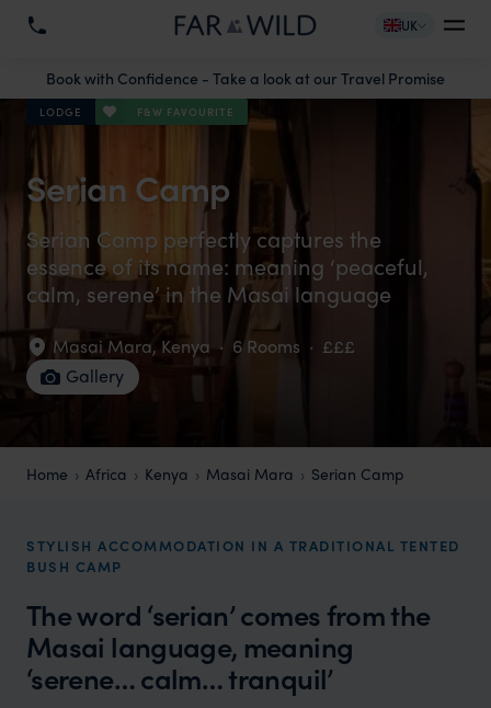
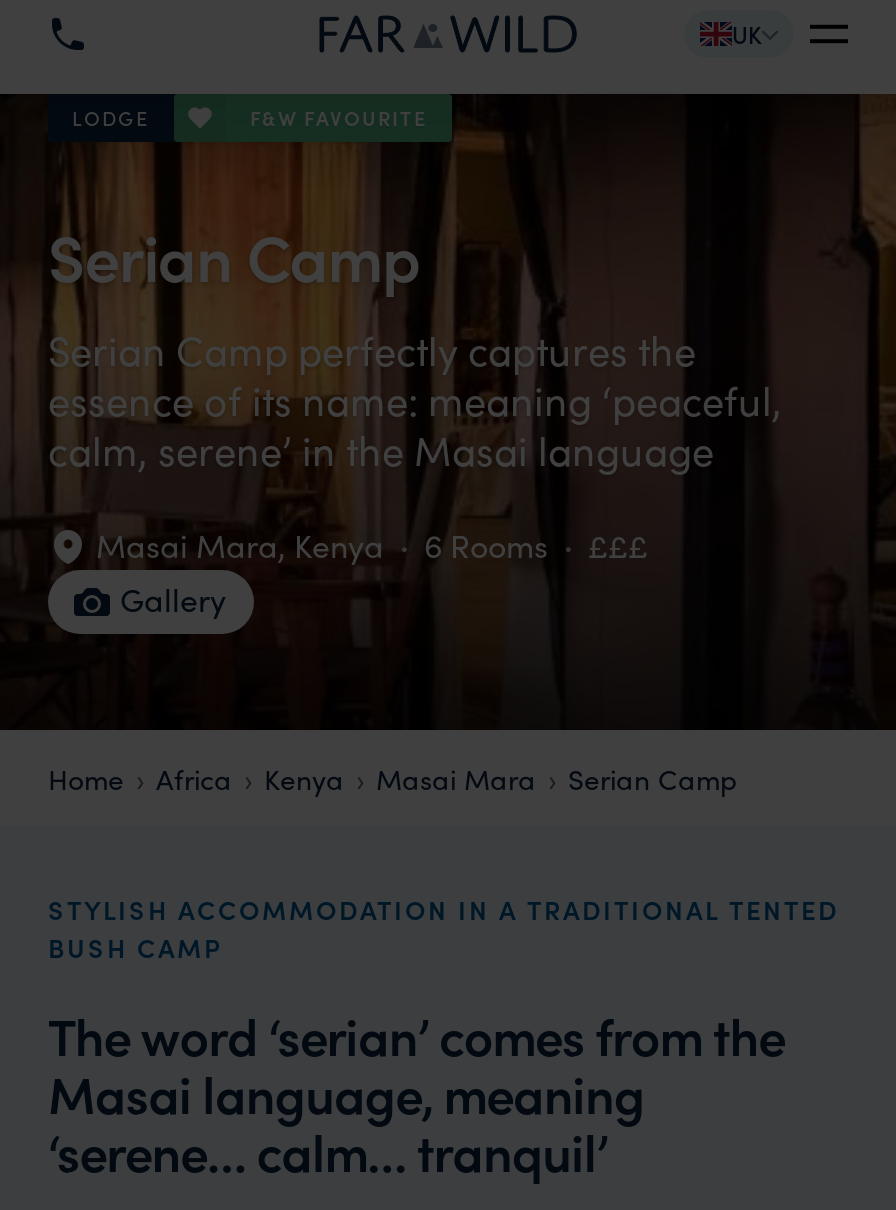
- Book with Confidence - Take a look at our Travel Promise
